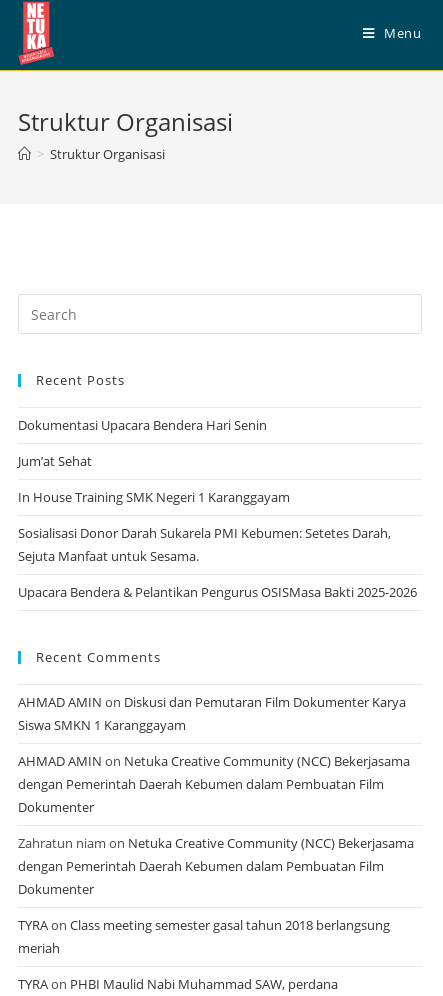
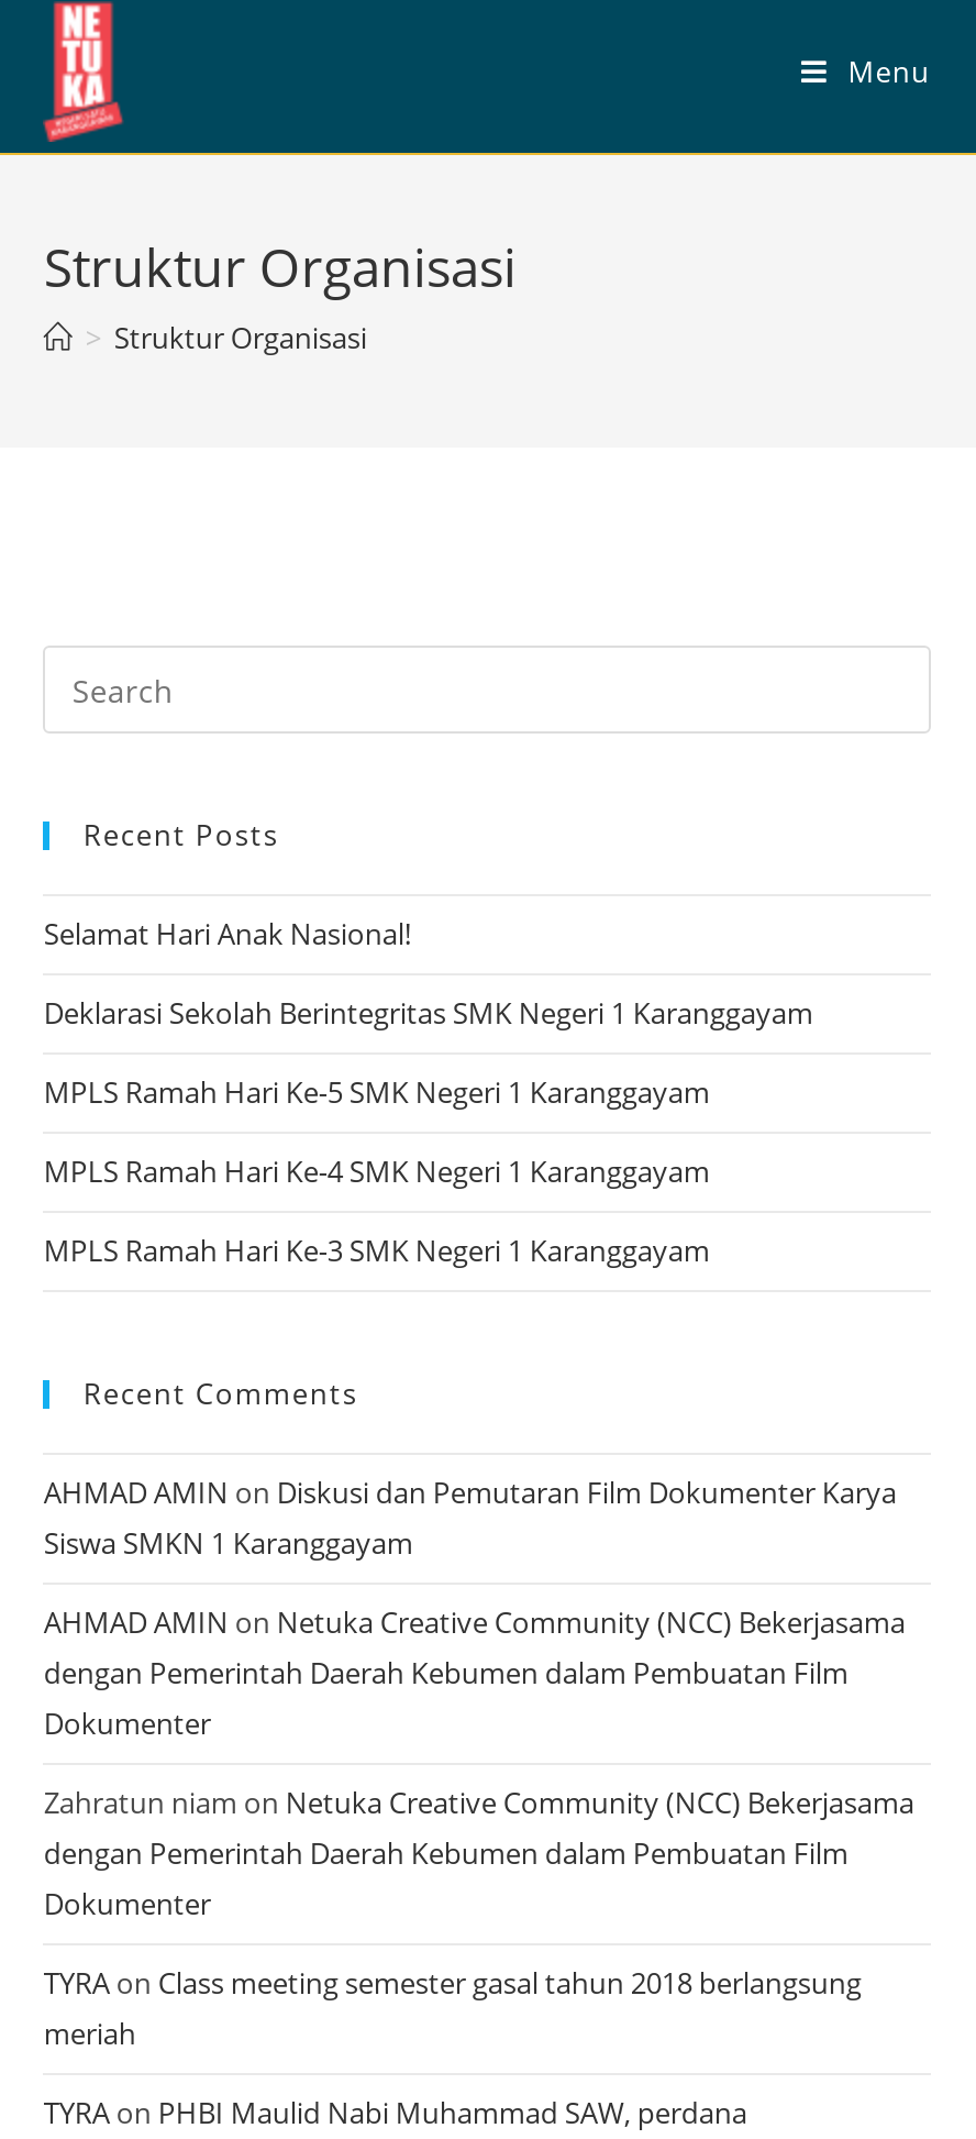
- Dokumentasi Upacara Bendera Hari Senin
+ Selamat Hari Anak Nasional!

- Jum’at Sehat
+ Deklarasi Sekolah Berintegritas SMK Negeri 1 Karanggayam

- In House Training SMK Negeri 1 Karanggayam
+ MPLS Ramah Hari Ke-5 SMK Negeri 1 Karanggayam

- Sosialisasi Donor Darah Sukarela PMI Kebumen: Setetes Darah,
- Sejuta Manfaat untuk Sesama.
+ MPLS Ramah Hari Ke-4 SMK Negeri 1 Karanggayam

- Upacara Bendera & Pelantikan Pengurus OSISMasa Bakti 2025-2026
+ MPLS Ramah Hari Ke-3 SMK Negeri 1 Karanggayam
